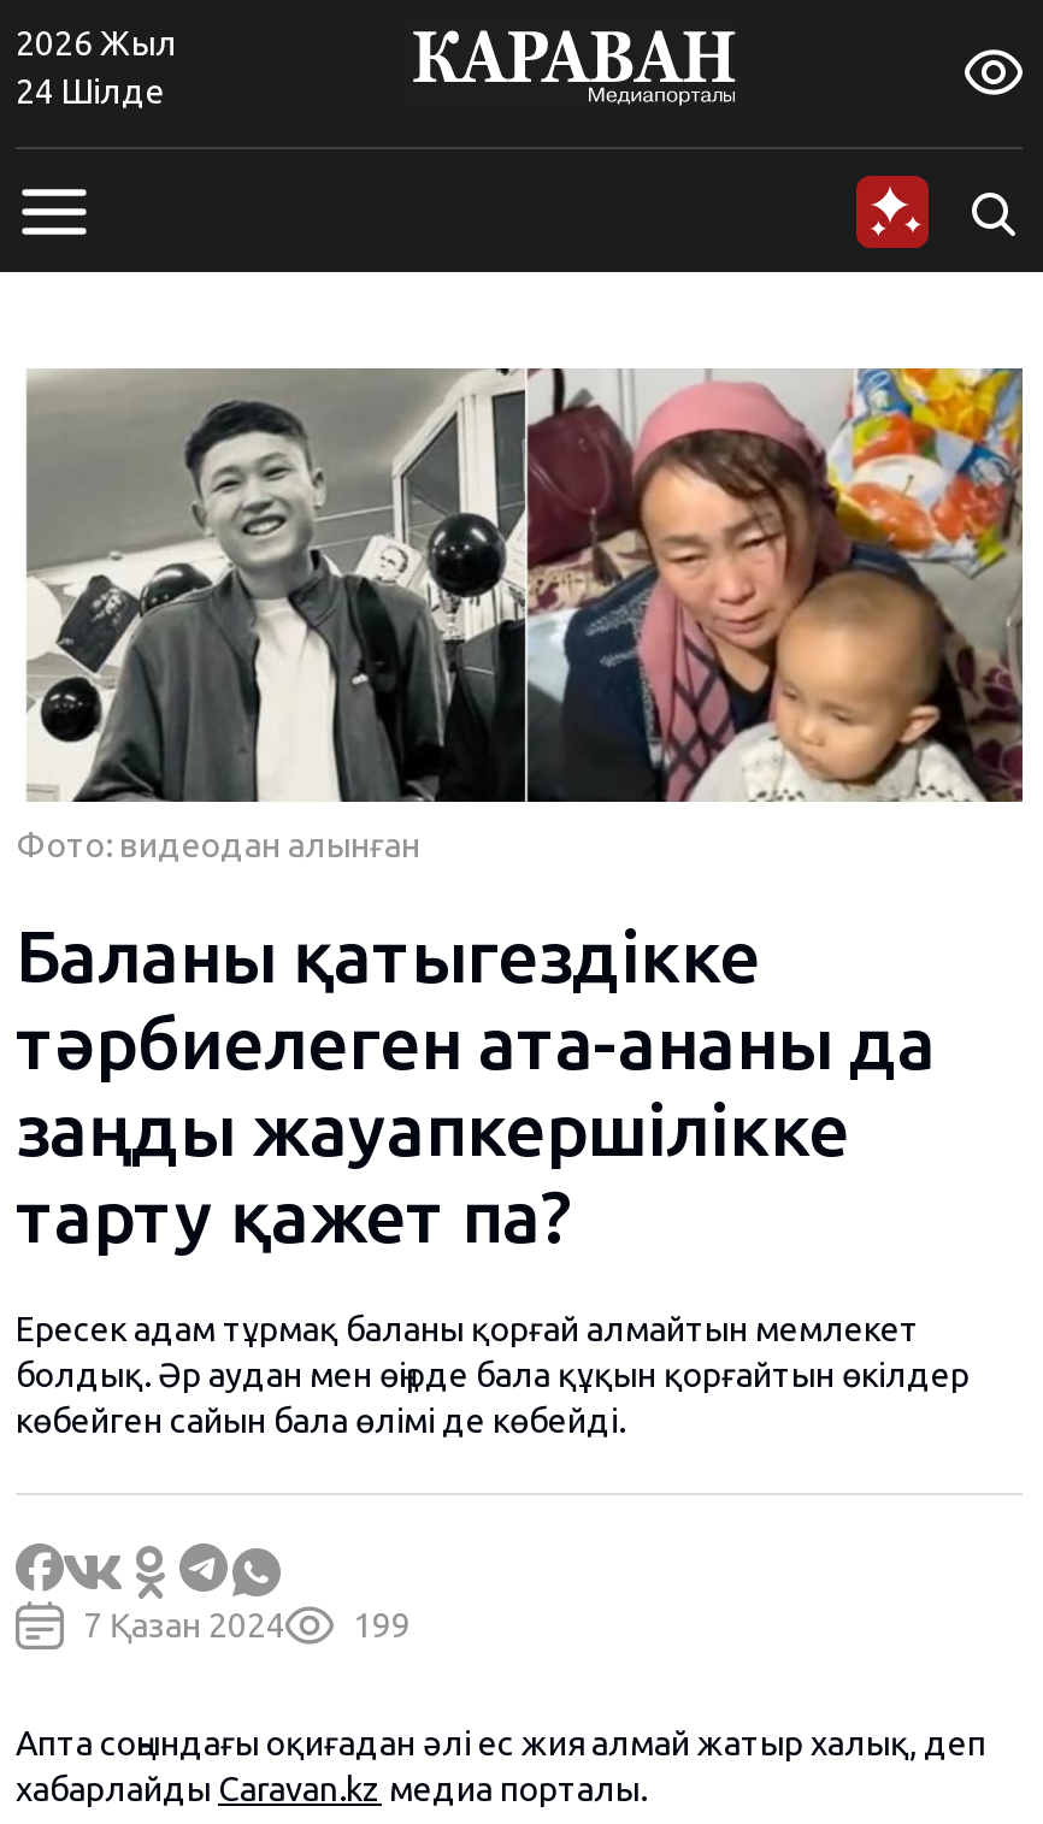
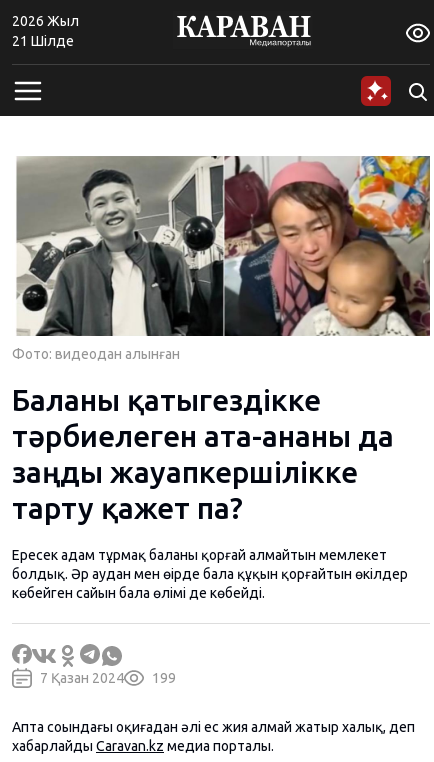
- 24 Шiлде
+ 21 Шiлде
